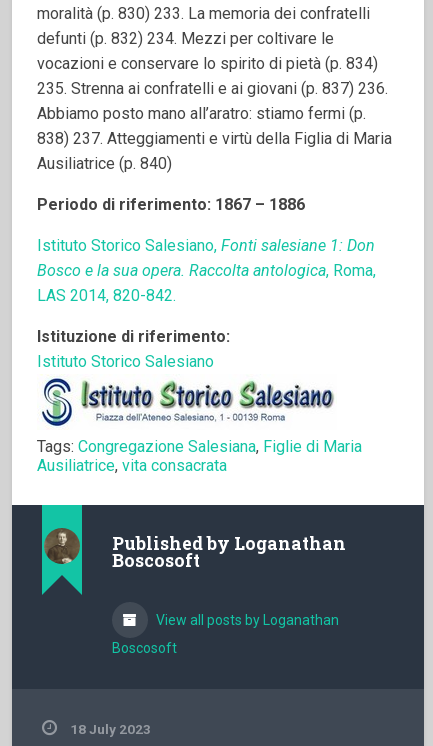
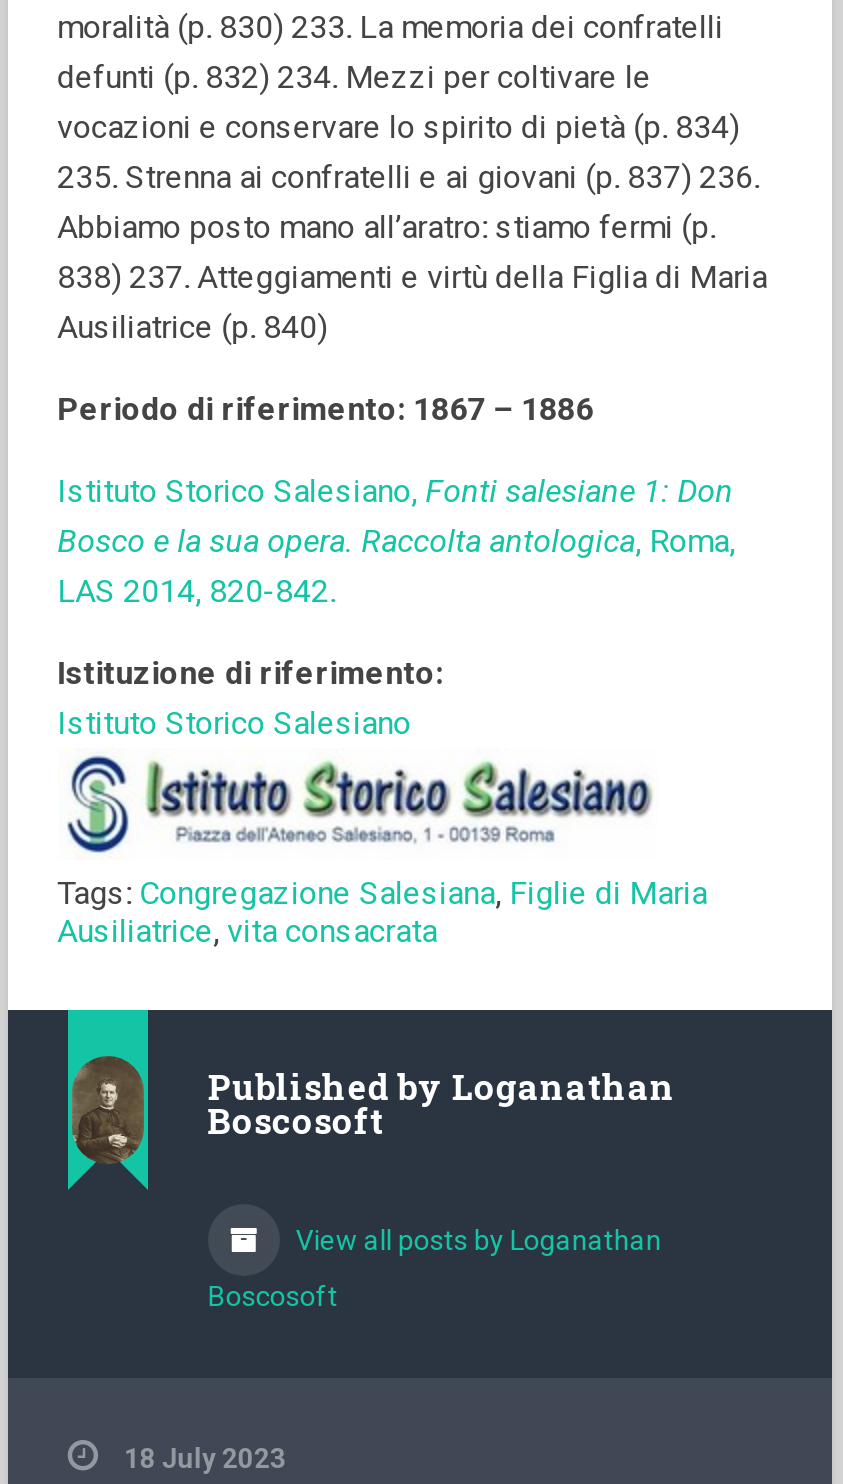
- [image]
+ [image]
